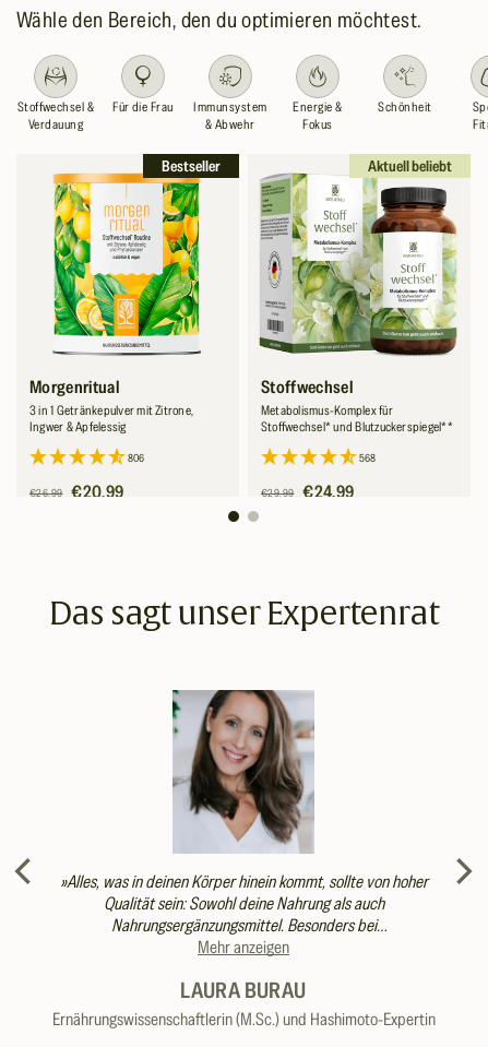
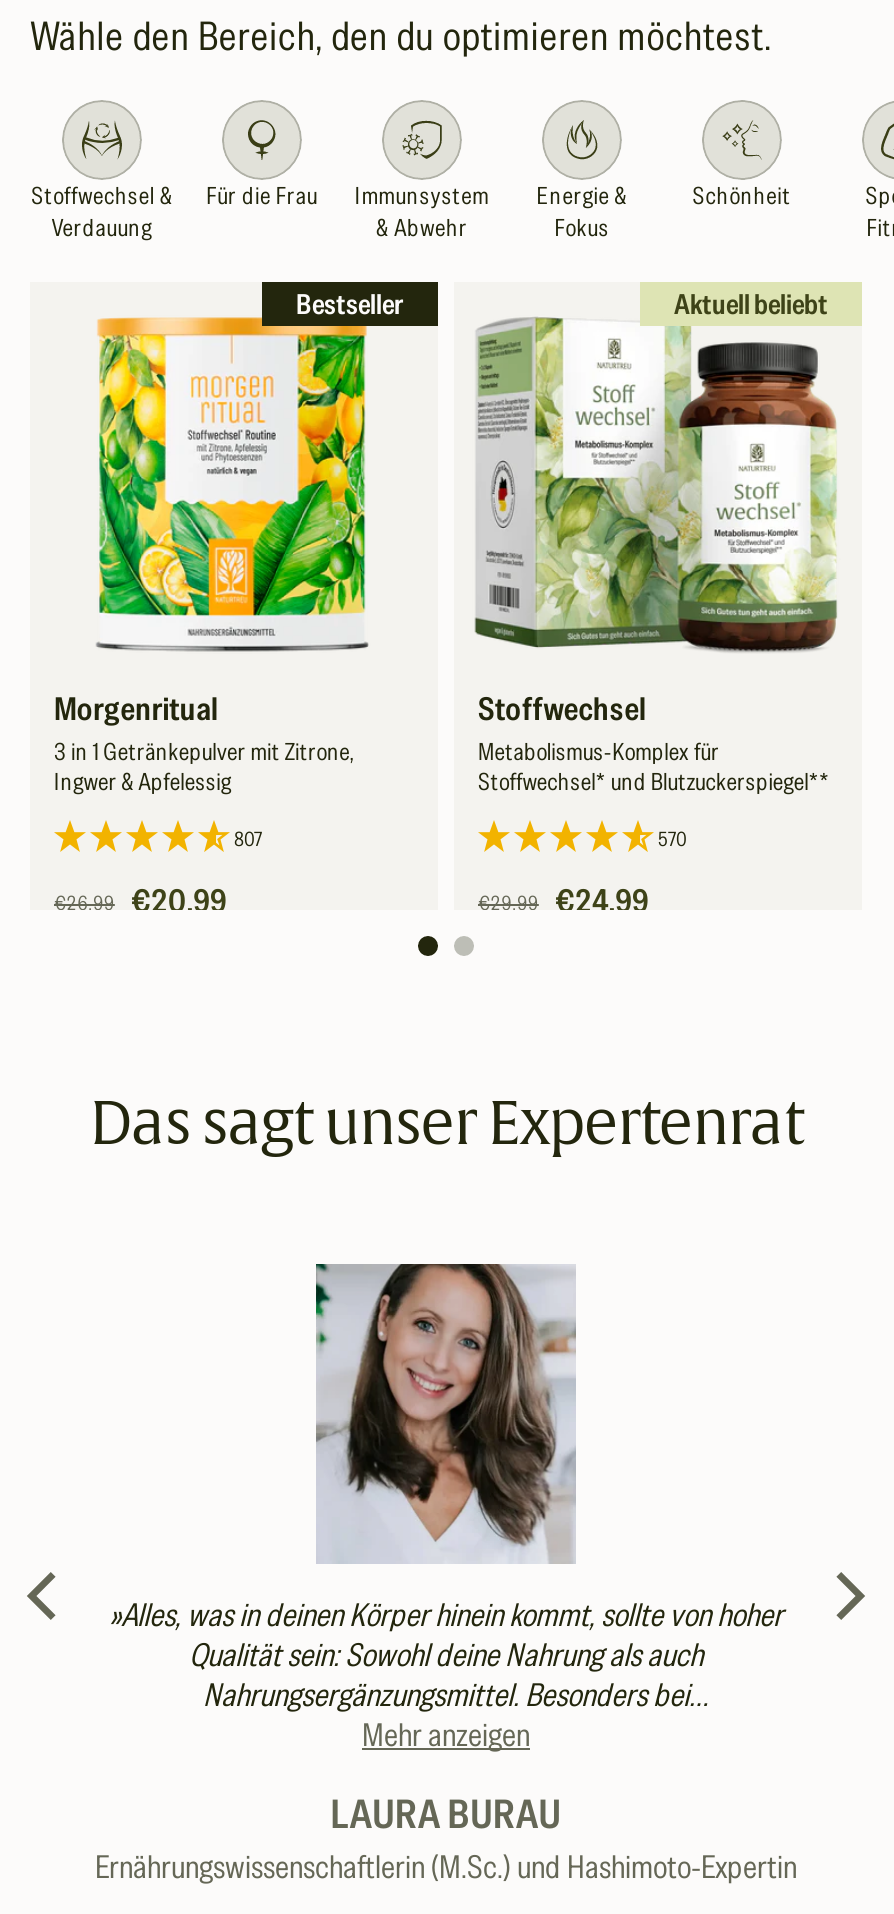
- 806
+ 807

- 568
+ 570
